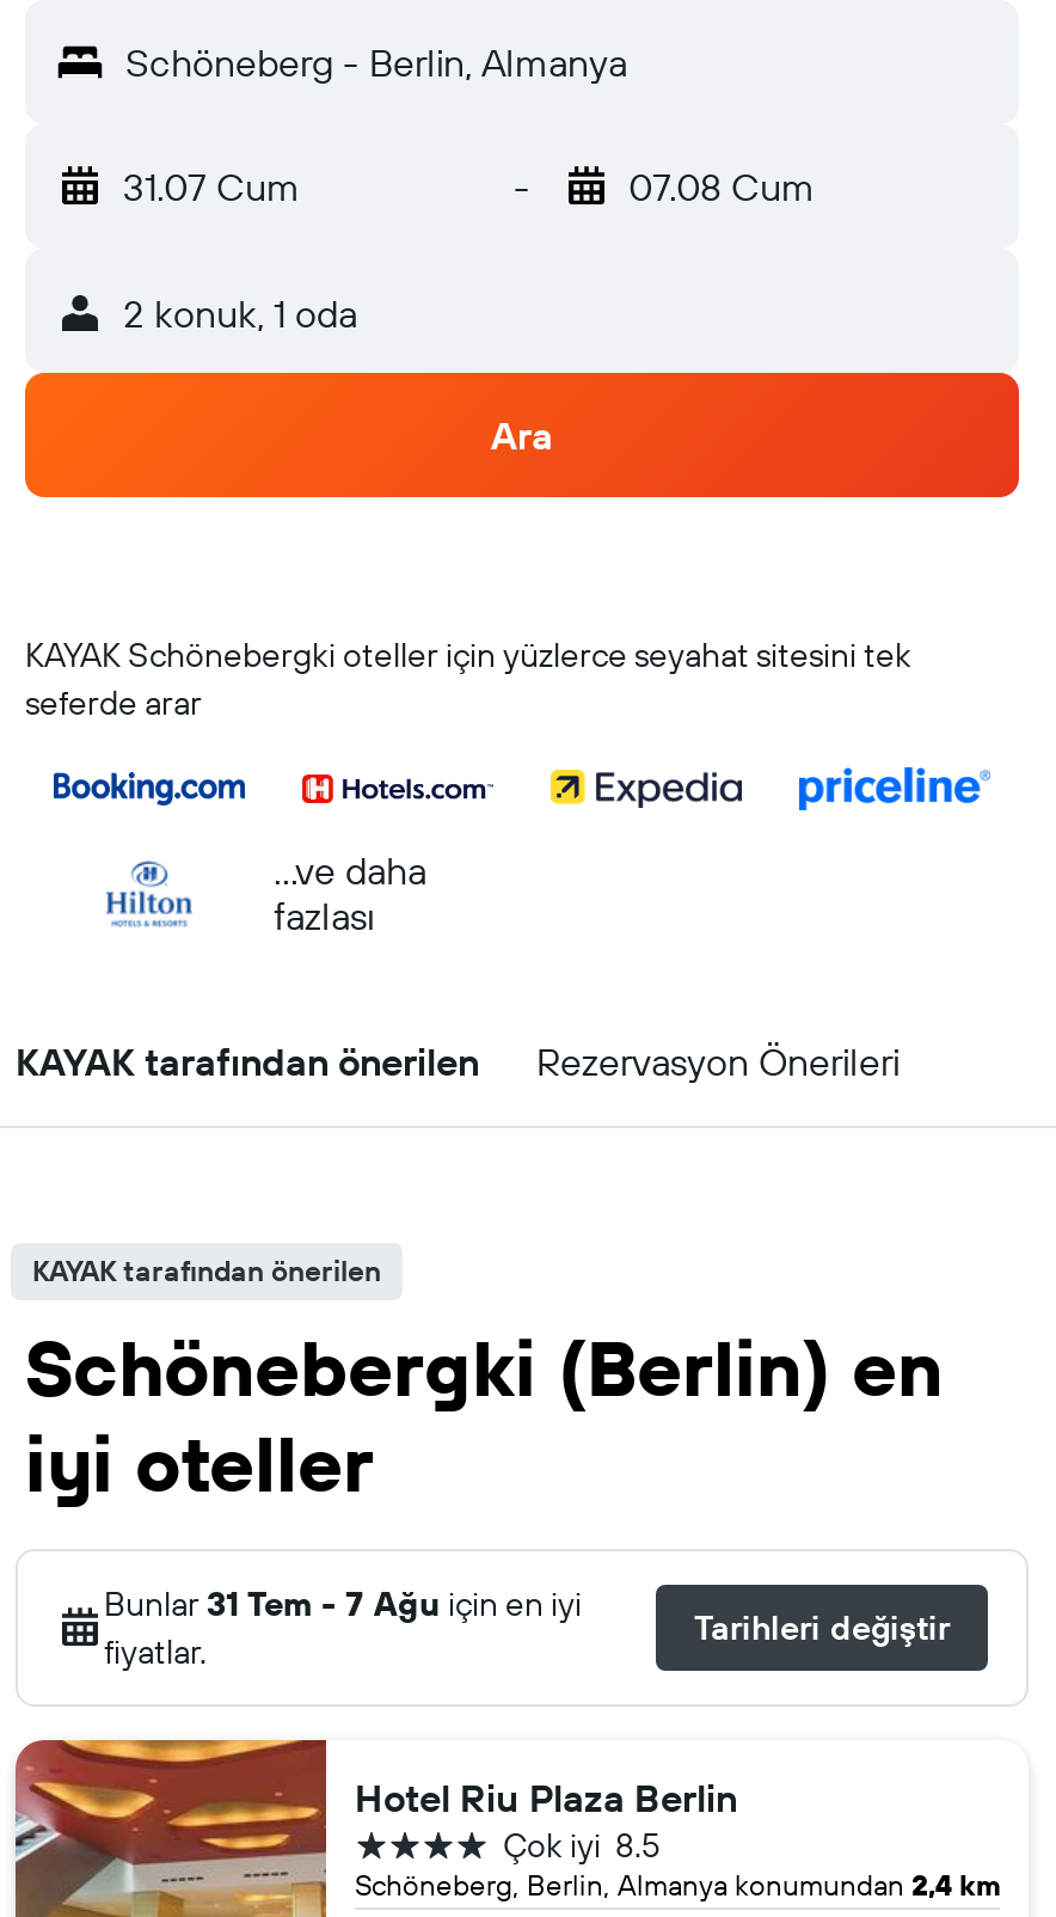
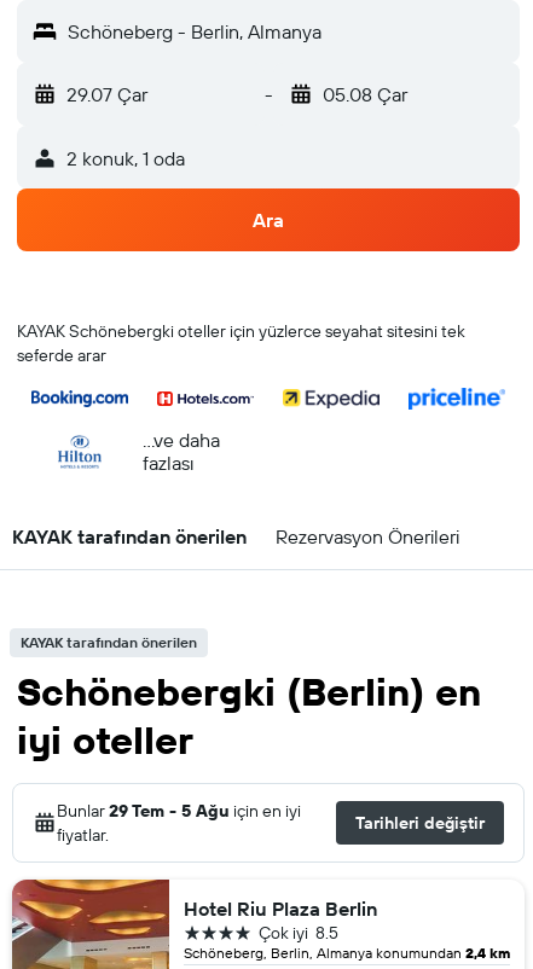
- 31.07 Cum
+ 29.07 Çar

- 07.08 Cum
+ 05.08 Çar

- Bunlar 31 Tem - 7 Ağu için en iyi
+ Bunlar 29 Tem - 5 Ağu için en iyi
